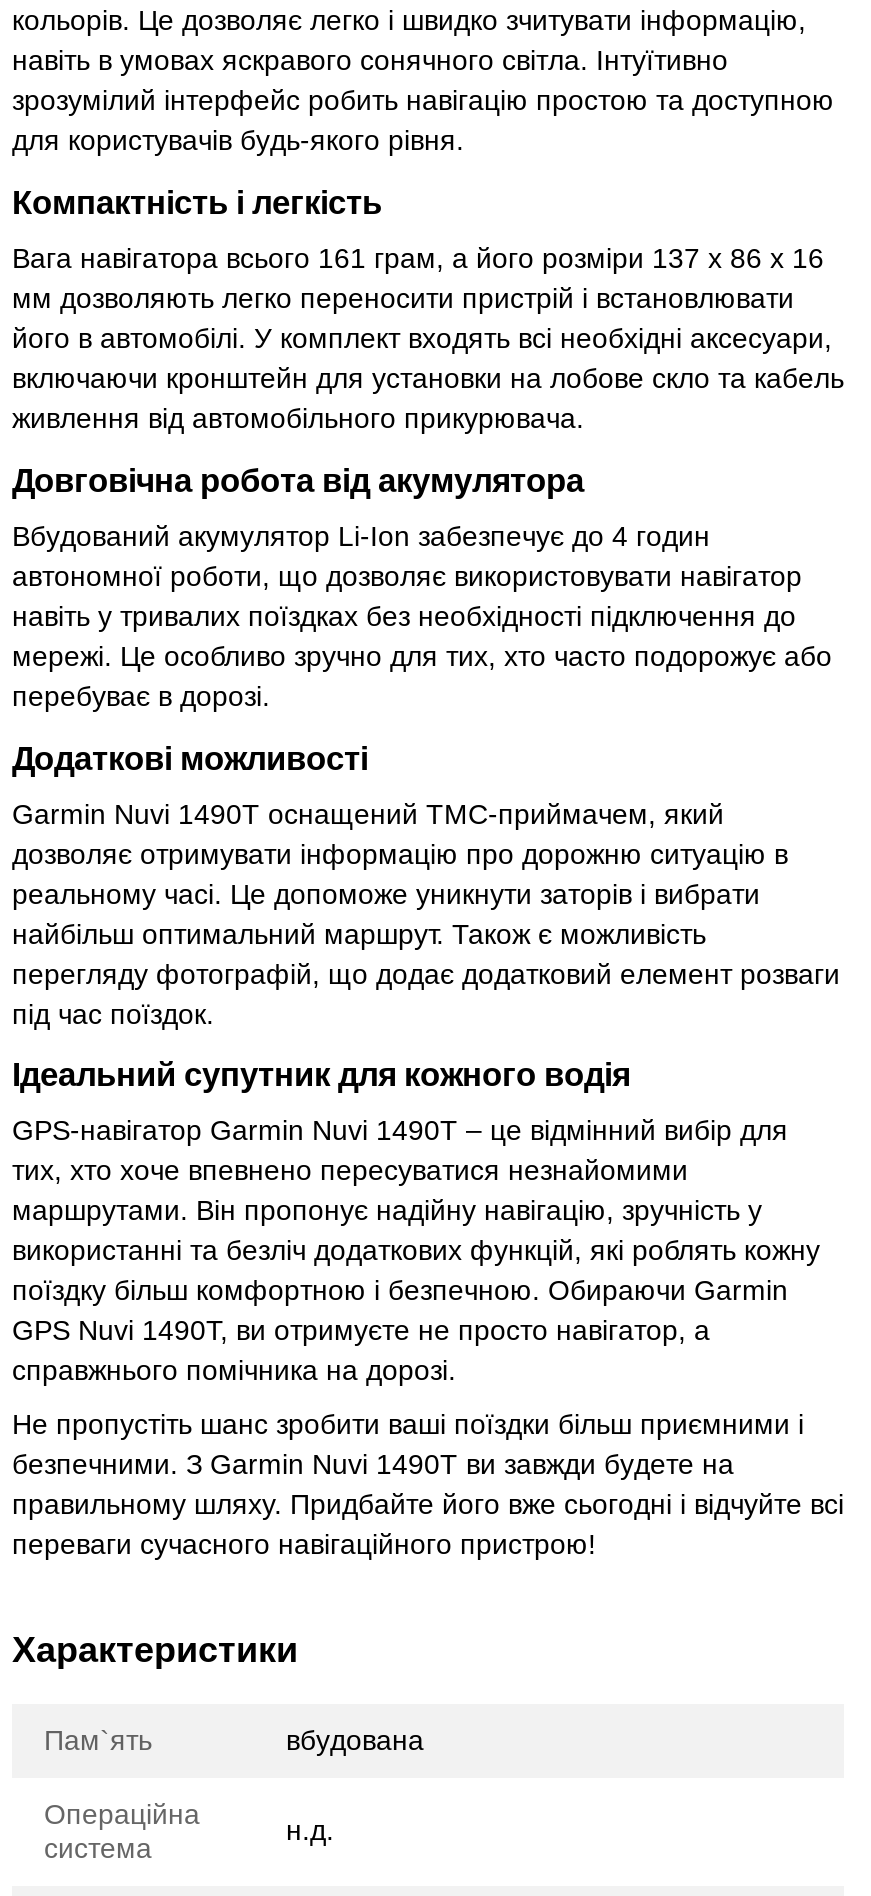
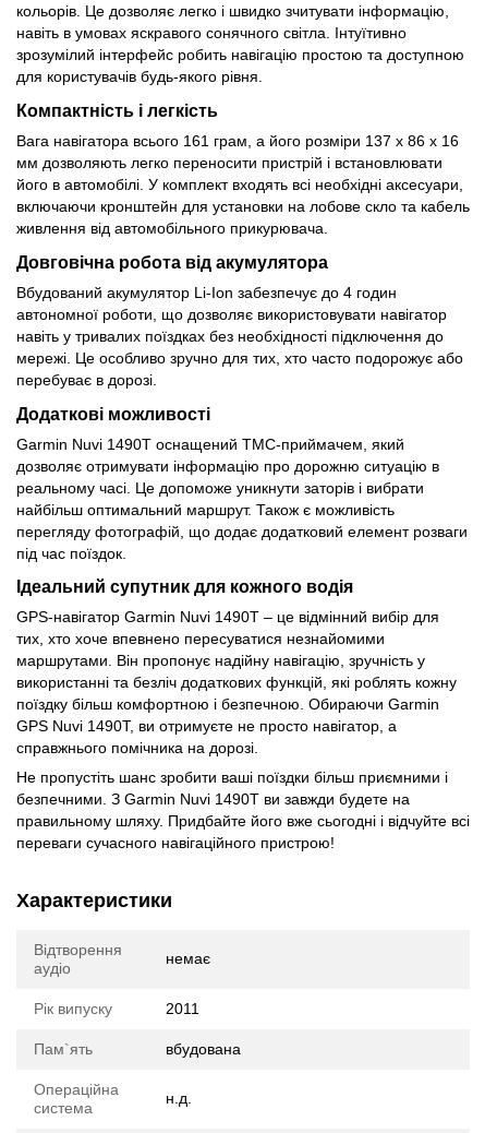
+ Відтворення
+ аудіо

+ немає
+ Рік випуску
+ 2011
